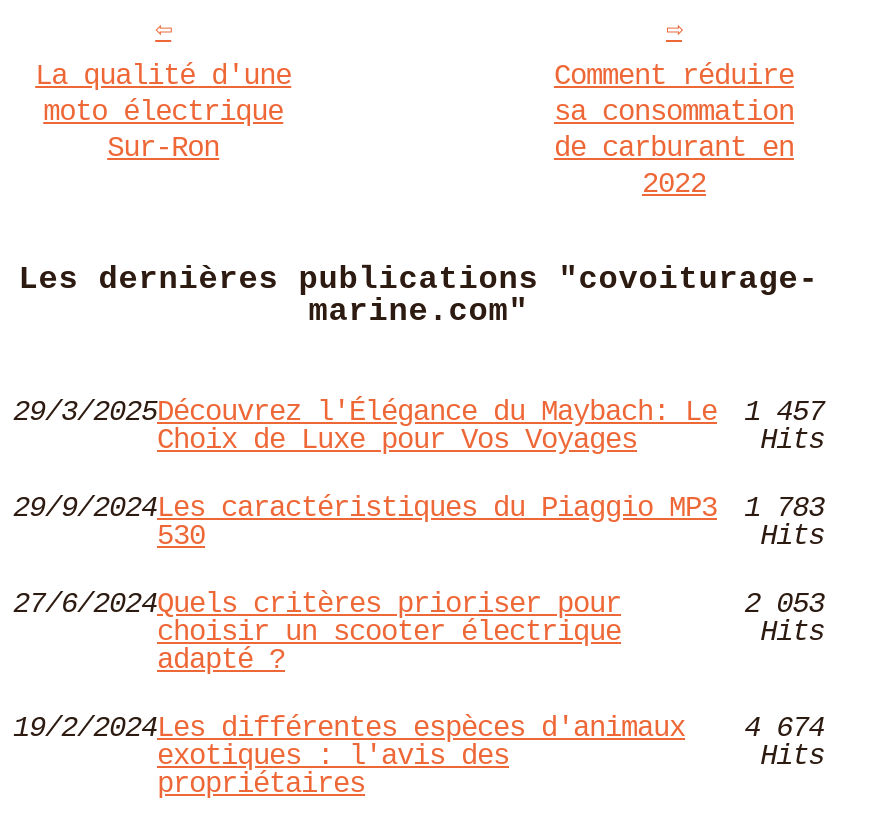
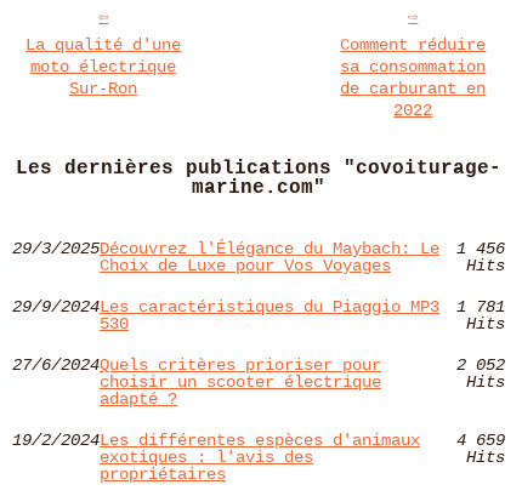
- 29/3/2025Découvrez l'Élégance du Maybach: Le 1 457
+ 29/3/2025Découvrez l'Élégance du Maybach: Le 1 456

- 29/9/2024Les caractéristiques du Piaggio MP3 1 783
+ 29/9/2024Les caractéristiques du Piaggio MP3 1 781

- 2 053
+ 2 052

- 19/2/2024Les différentes espèces d'animaux 4 674
+ 19/2/2024Les différentes espèces d'animaux 4 659
